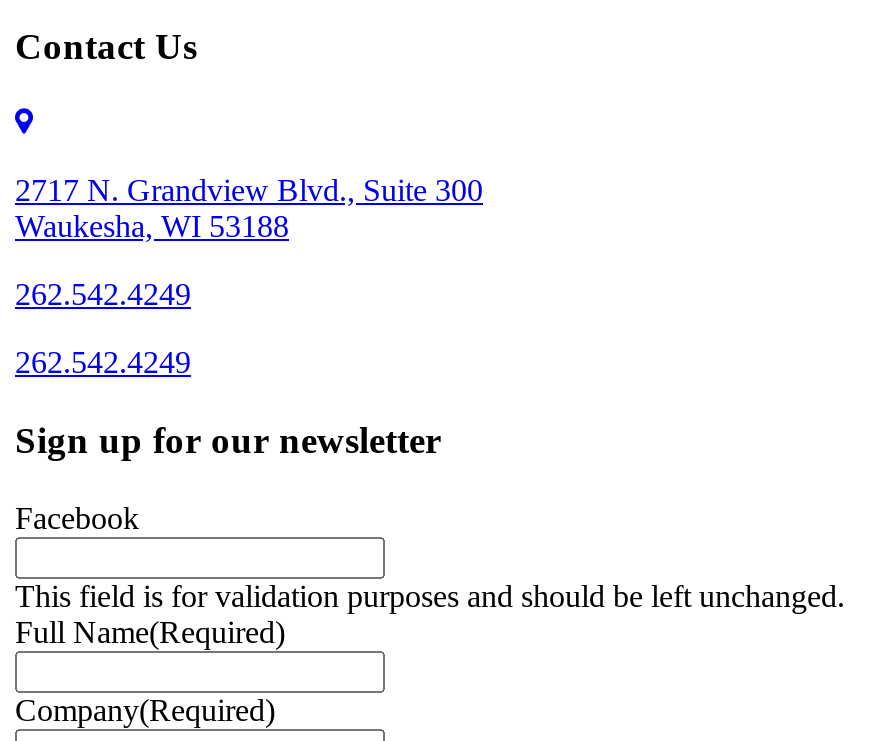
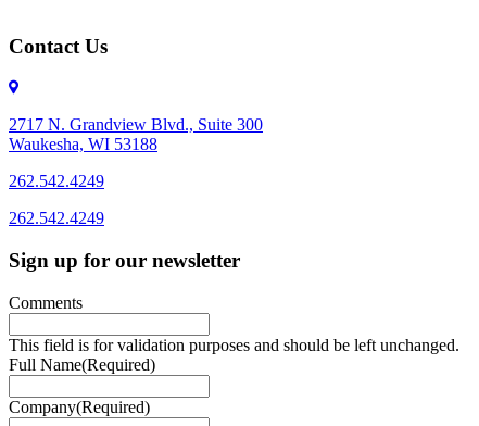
- Facebook
+ Comments
